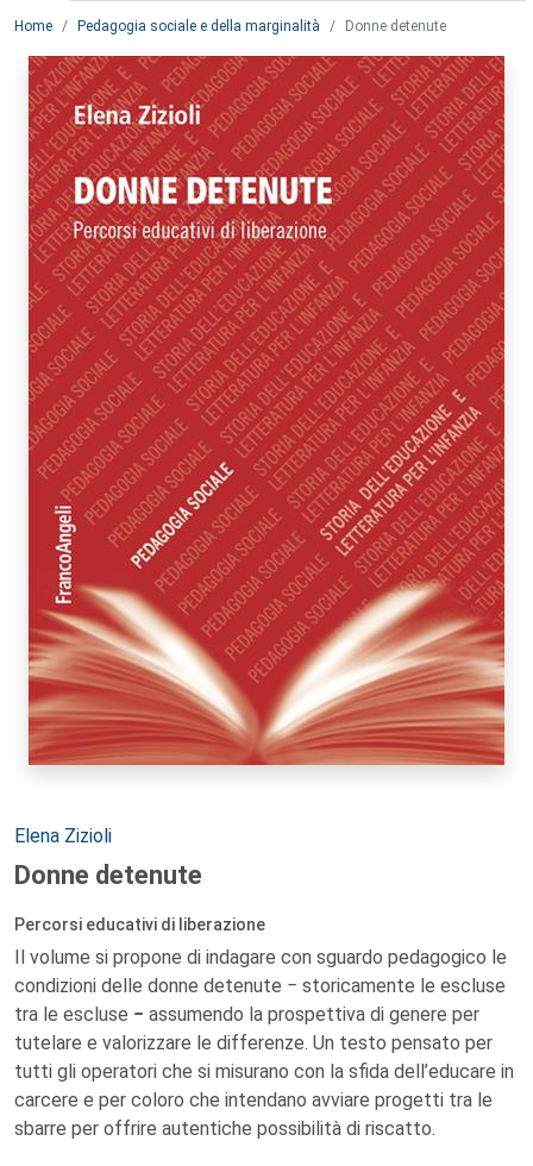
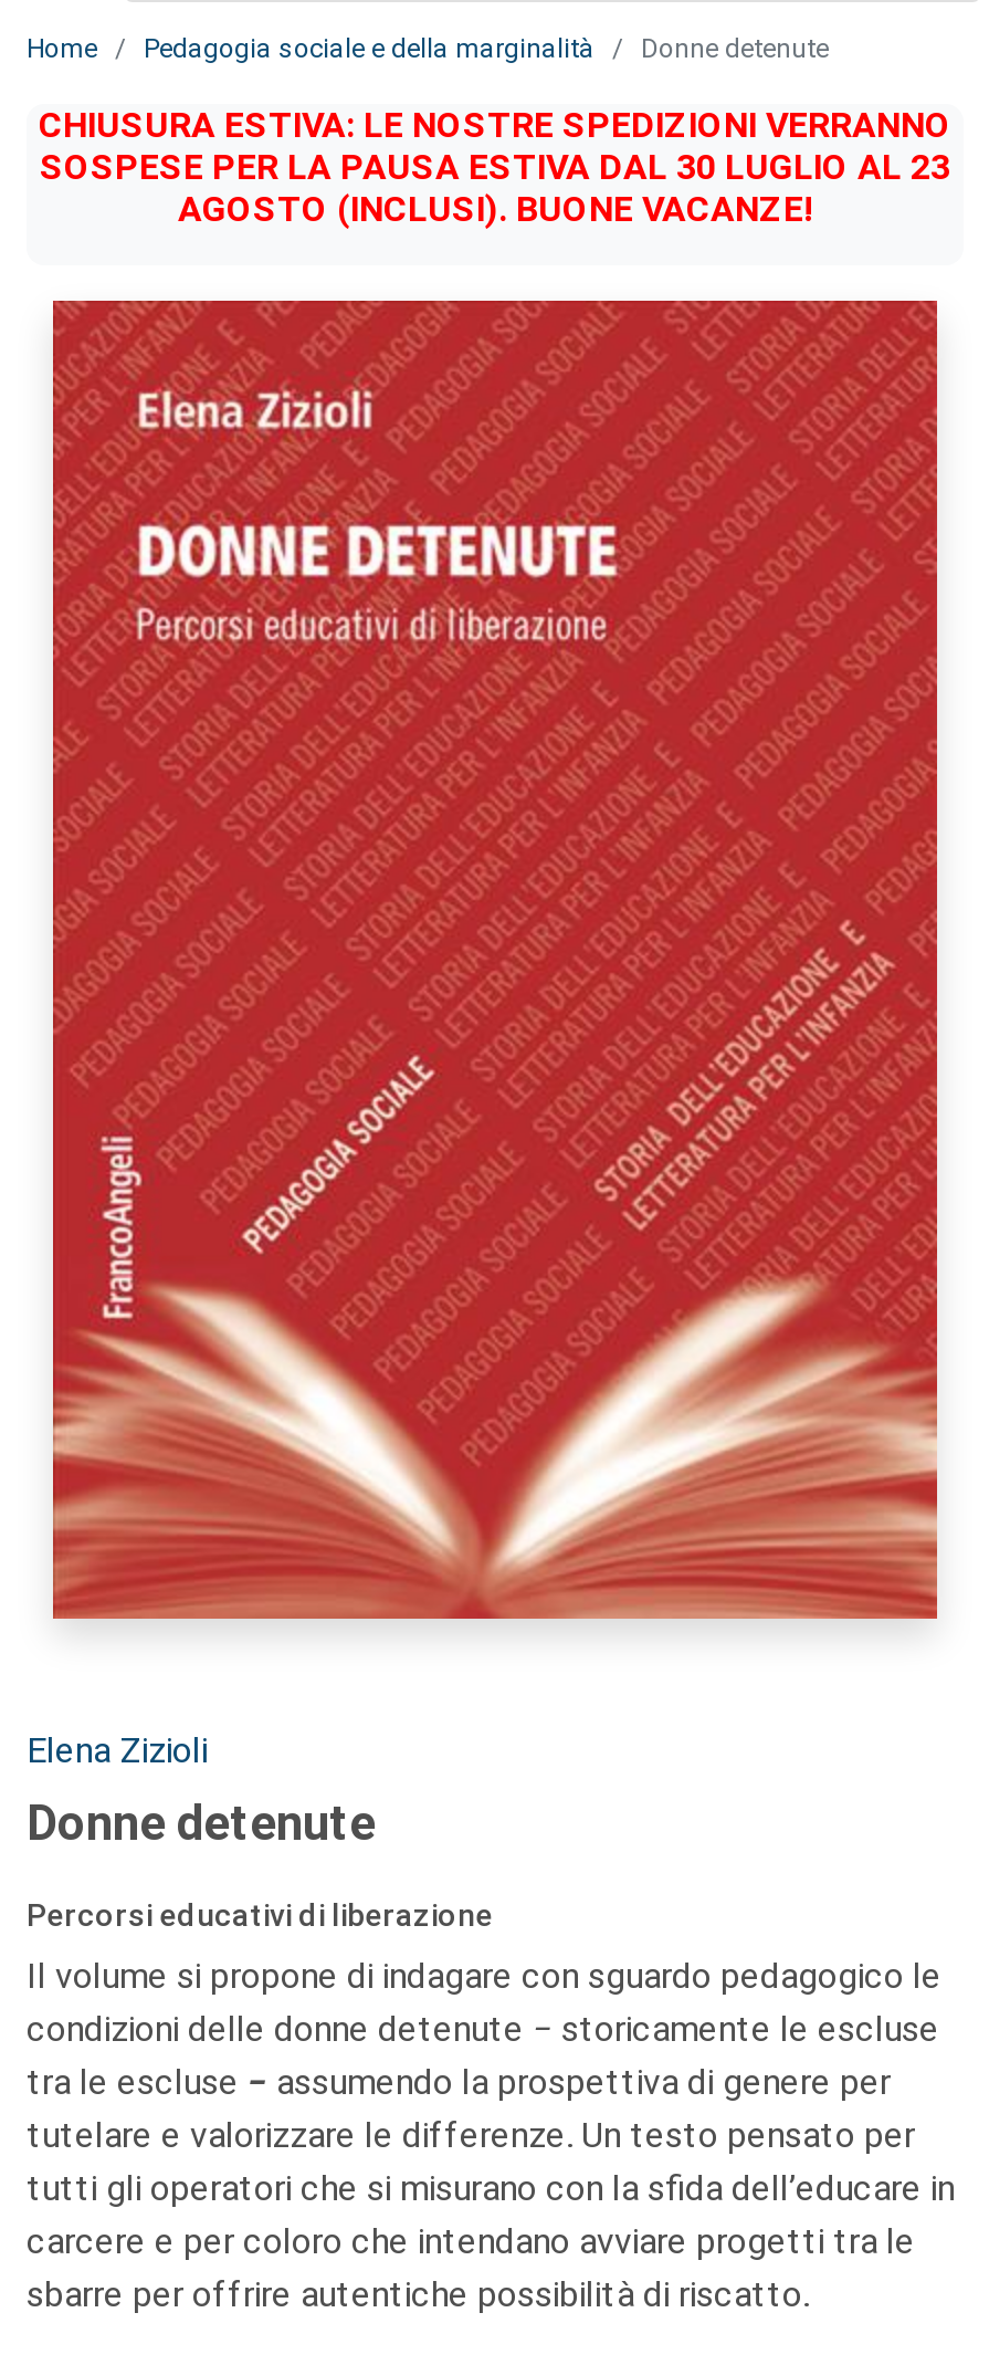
+ CHIUSURA ESTIVA: LE NOSTRE SPEDIZIONI VERRANNO
+ SOSPESE PER LA PAUSA ESTIVA DAL 30 LUGLIO AL 23
+ AGOSTO (INCLUSI). BUONE VACANZE!
